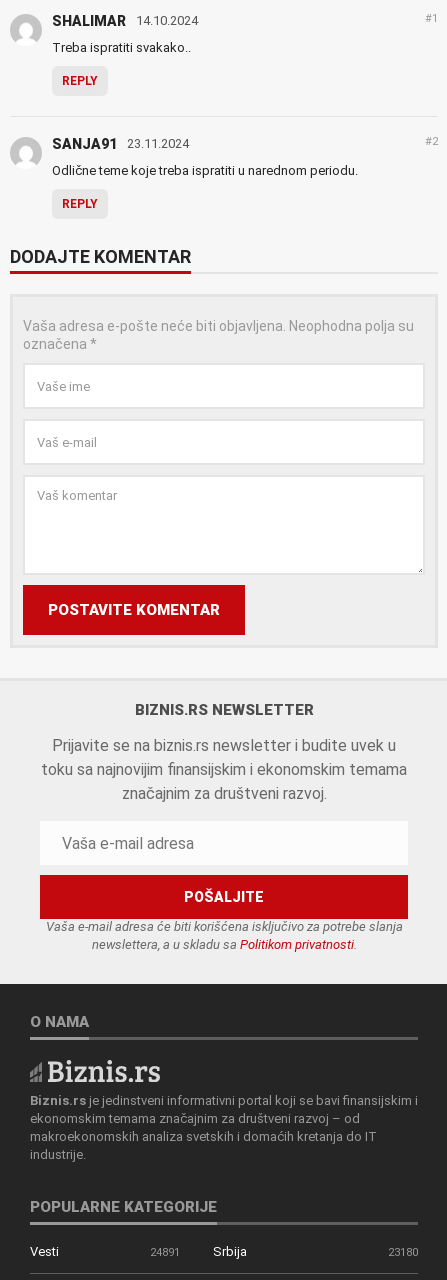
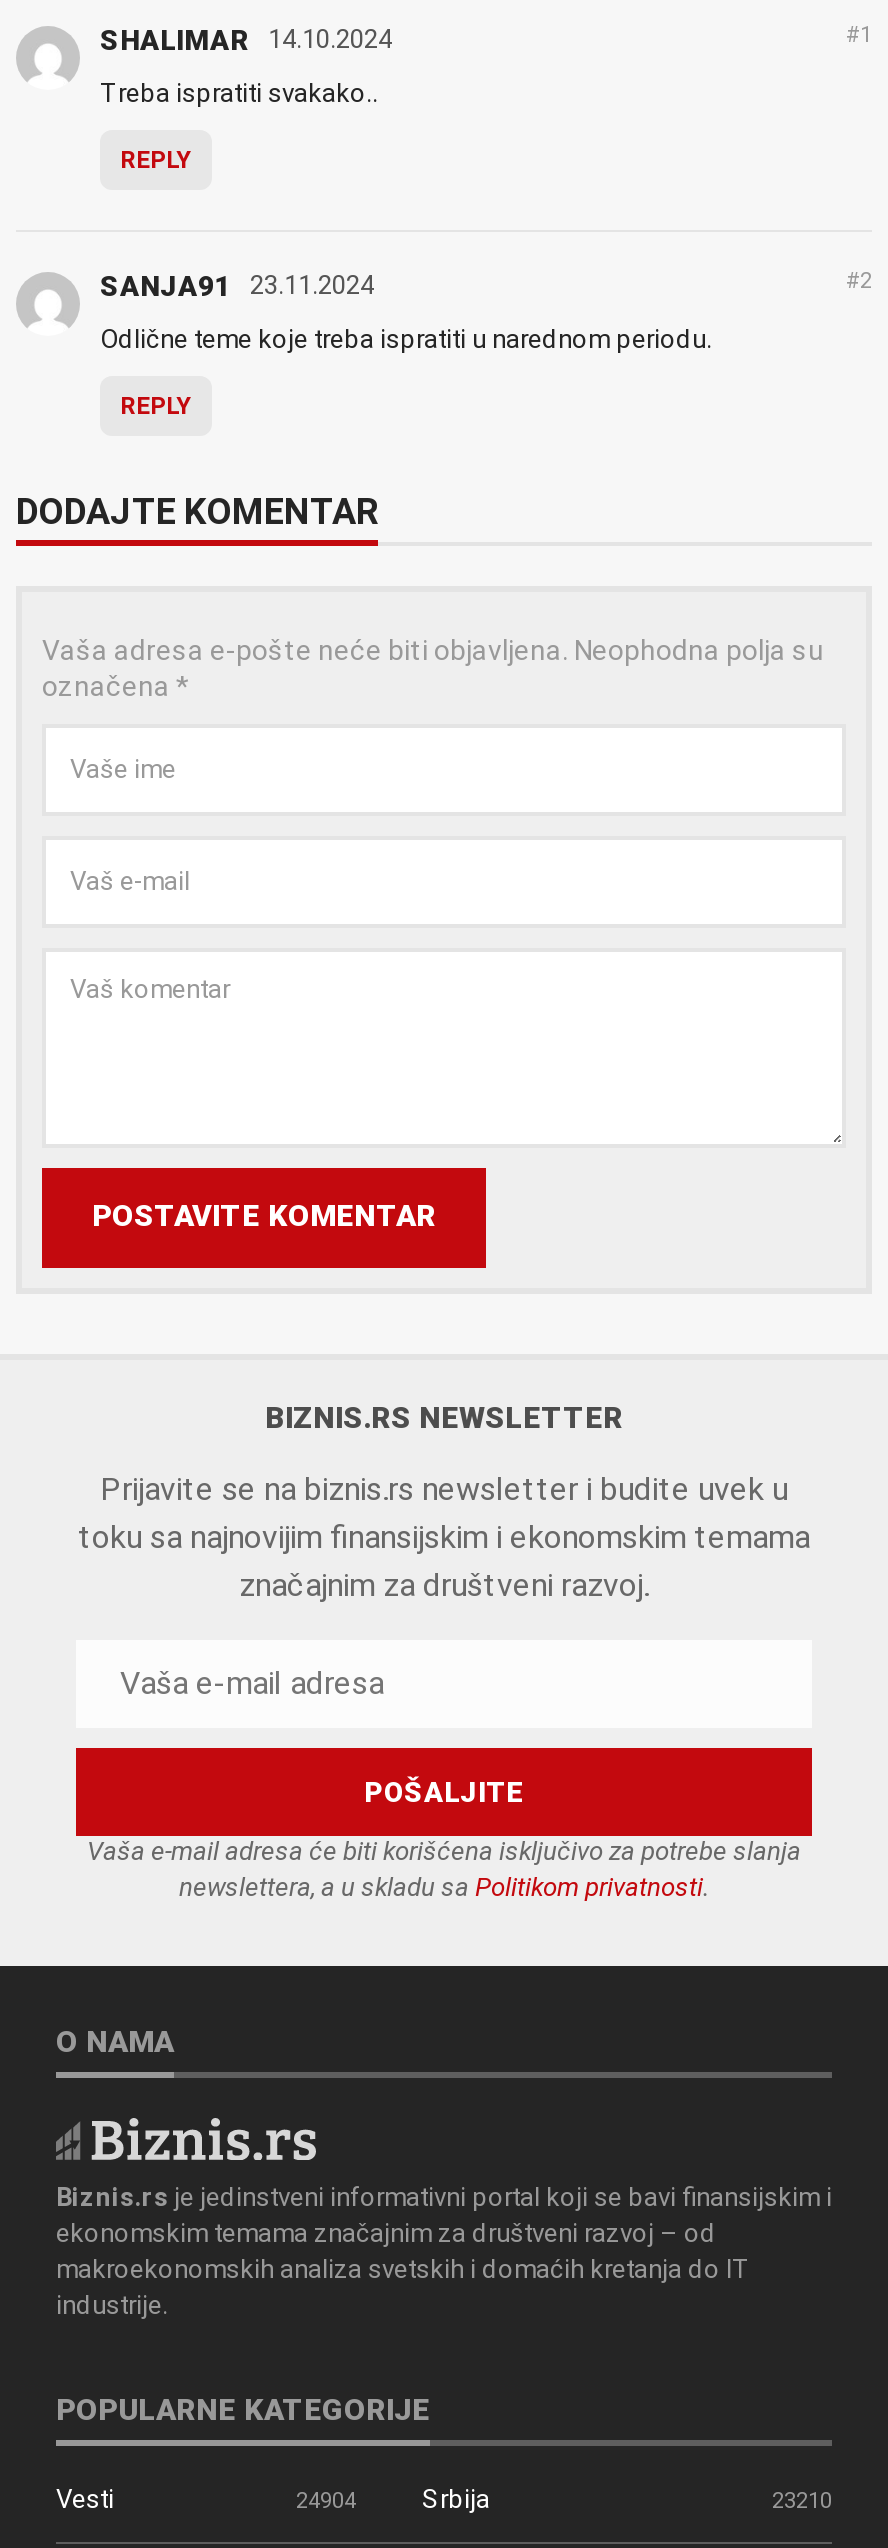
- 24891
+ 24904

- 23180
+ 23210
